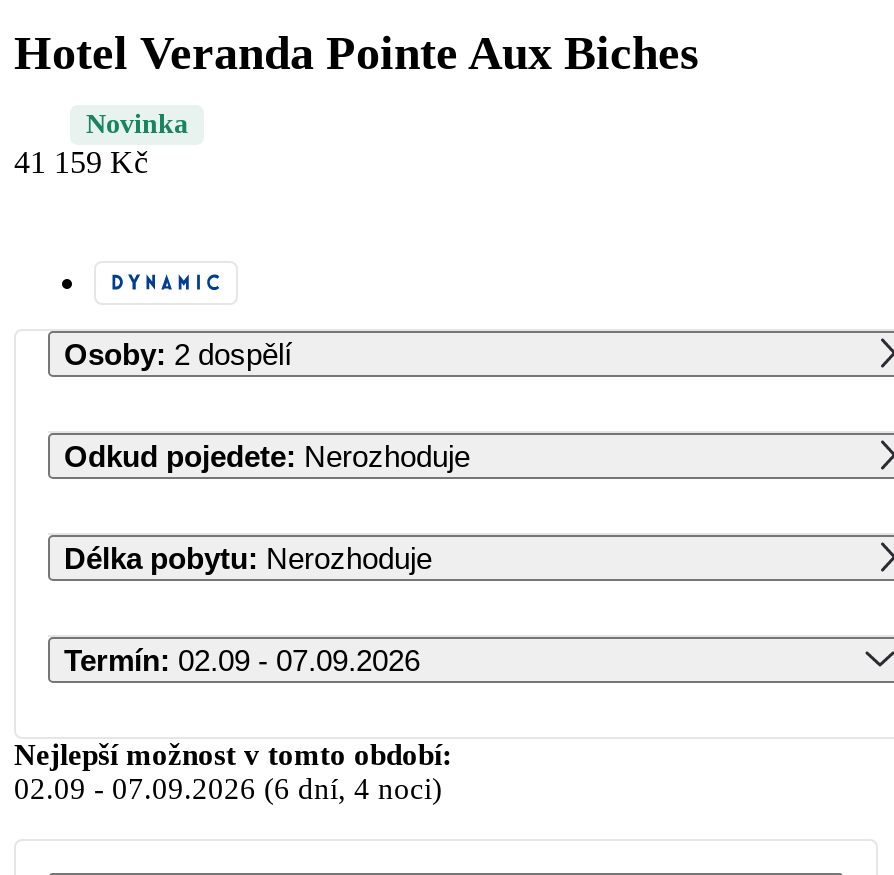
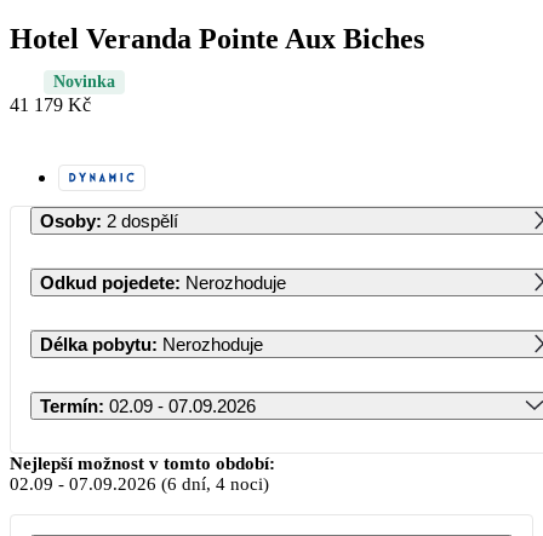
- 41 159 Kč
+ 41 179 Kč
